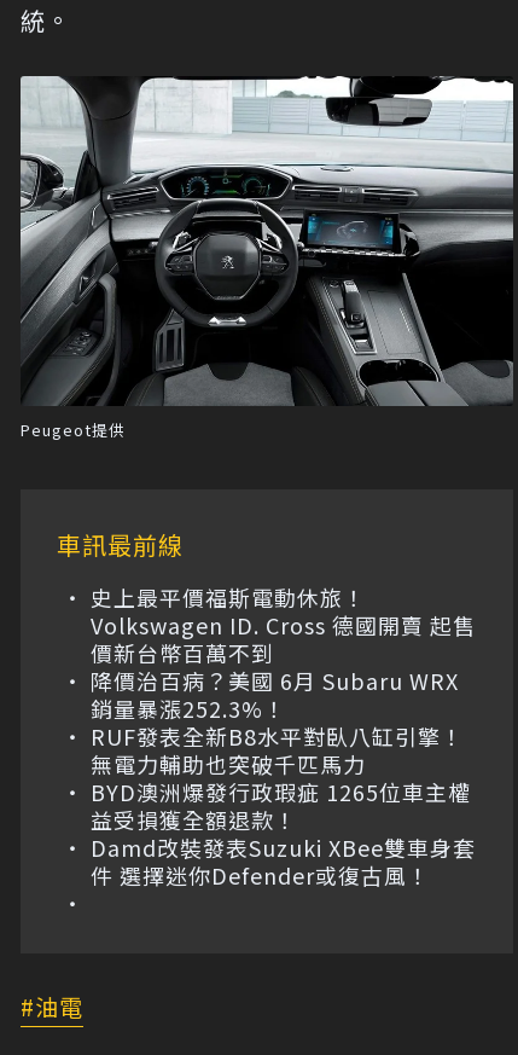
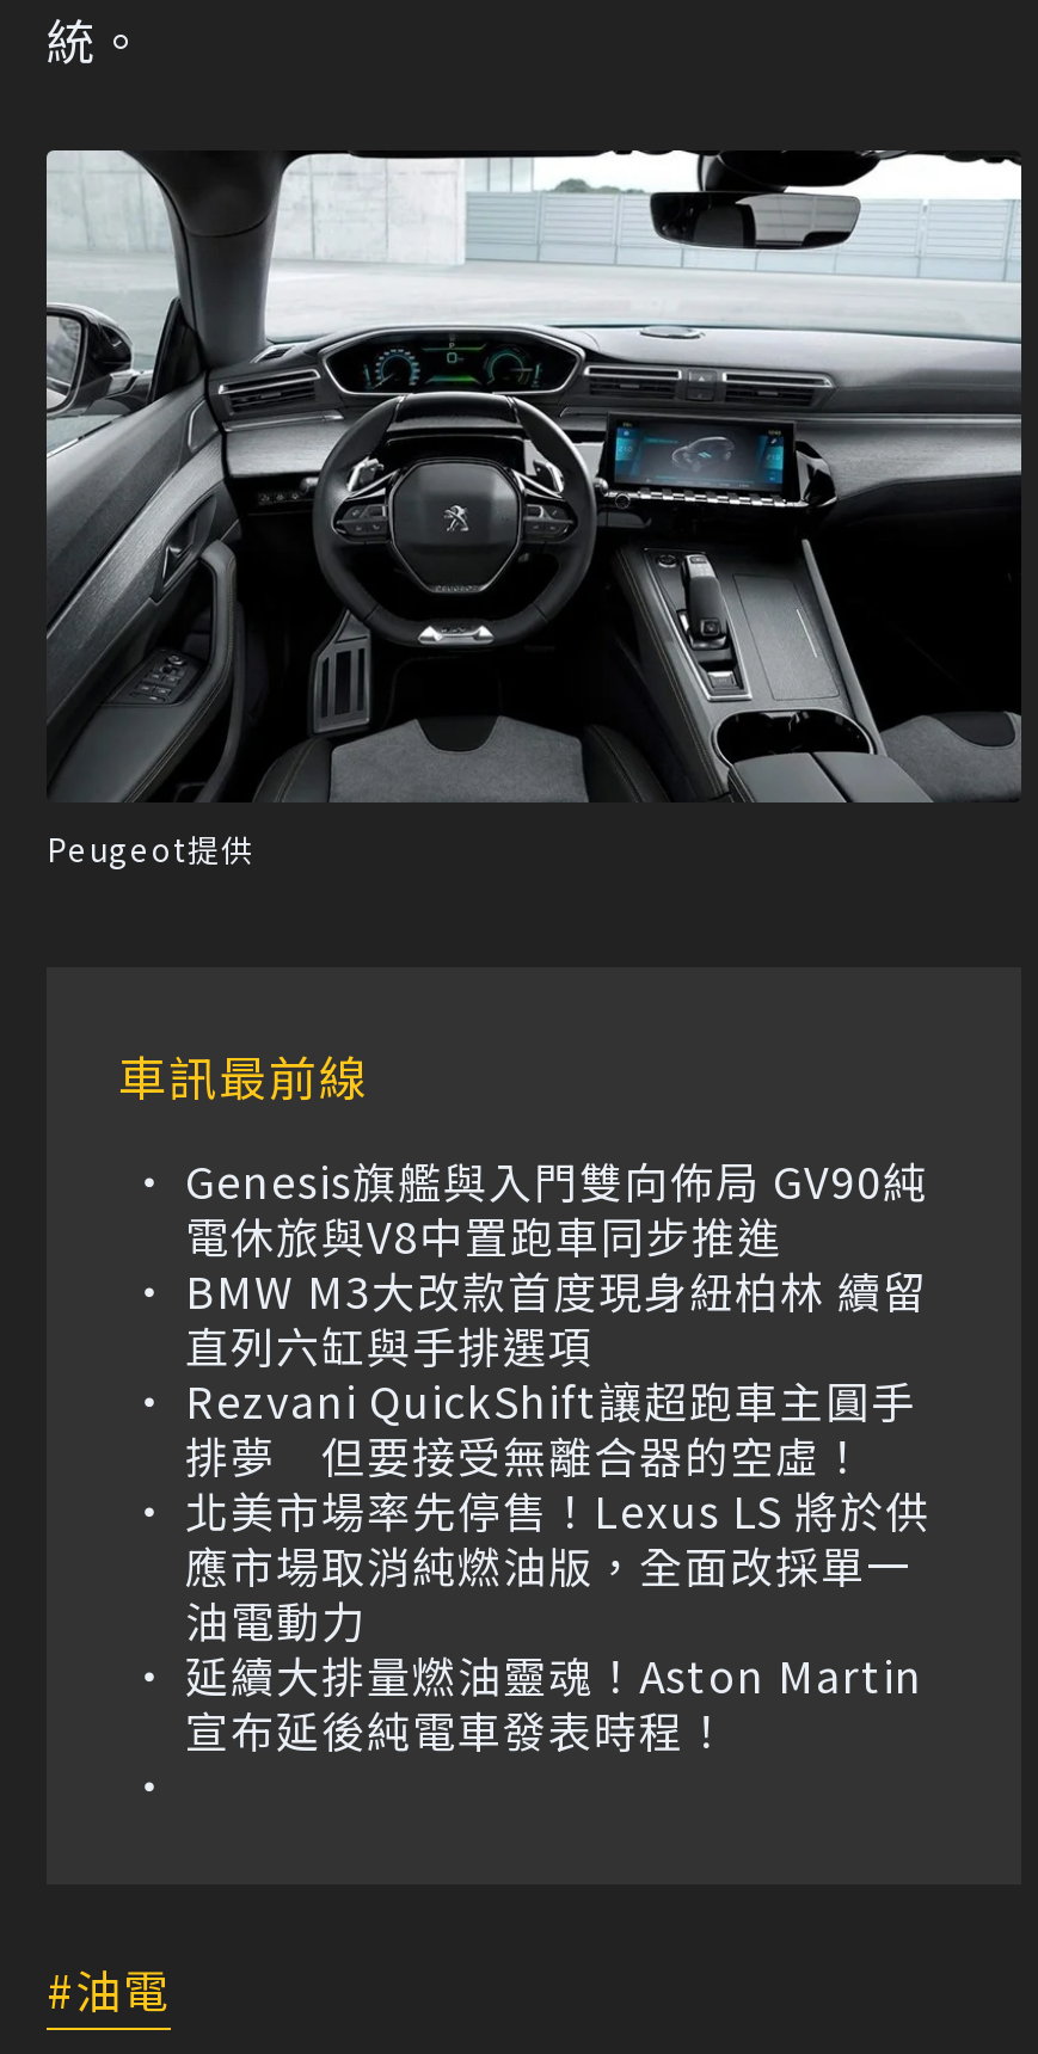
- 史上最平價福斯電動休旅！
- Volkswagen ID. Cross 德國開賣 起售
- 價新台幣百萬不到
- 降價治百病？美國 6月 Subaru WRX
- 銷量暴漲252.3%！
- RUF發表全新B8水平對臥八缸引擎！
- 無電力輔助也突破千匹馬力
- BYD澳洲爆發行政瑕疵 1265位車主權
- 益受損獲全額退款！
- Damd改裝發表Suzuki XBee雙車身套
- 件 選擇迷你Defender或復古風！
+ Genesis旗艦與入門雙向佈局 GV90純
+ 電休旅與V8中置跑車同步推進
+ BMW M3大改款首度現身紐柏林 續留
+ 直列六缸與手排選項
+ Rezvani QuickShift讓超跑車主圓手
+ 排夢 但要接受無離合器的空虛！
+ 北美市場率先停售！Lexus LS 將於供
+ 應市場取消純燃油版，全面改採單一
+ 油電動力
+ 延續大排量燃油靈魂！Aston Martin
+ 宣布延後純電車發表時程！
